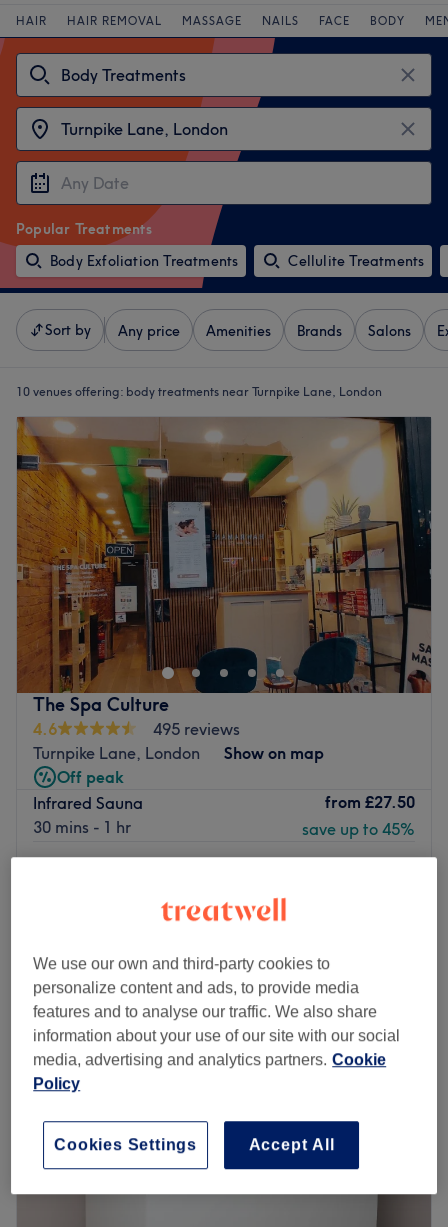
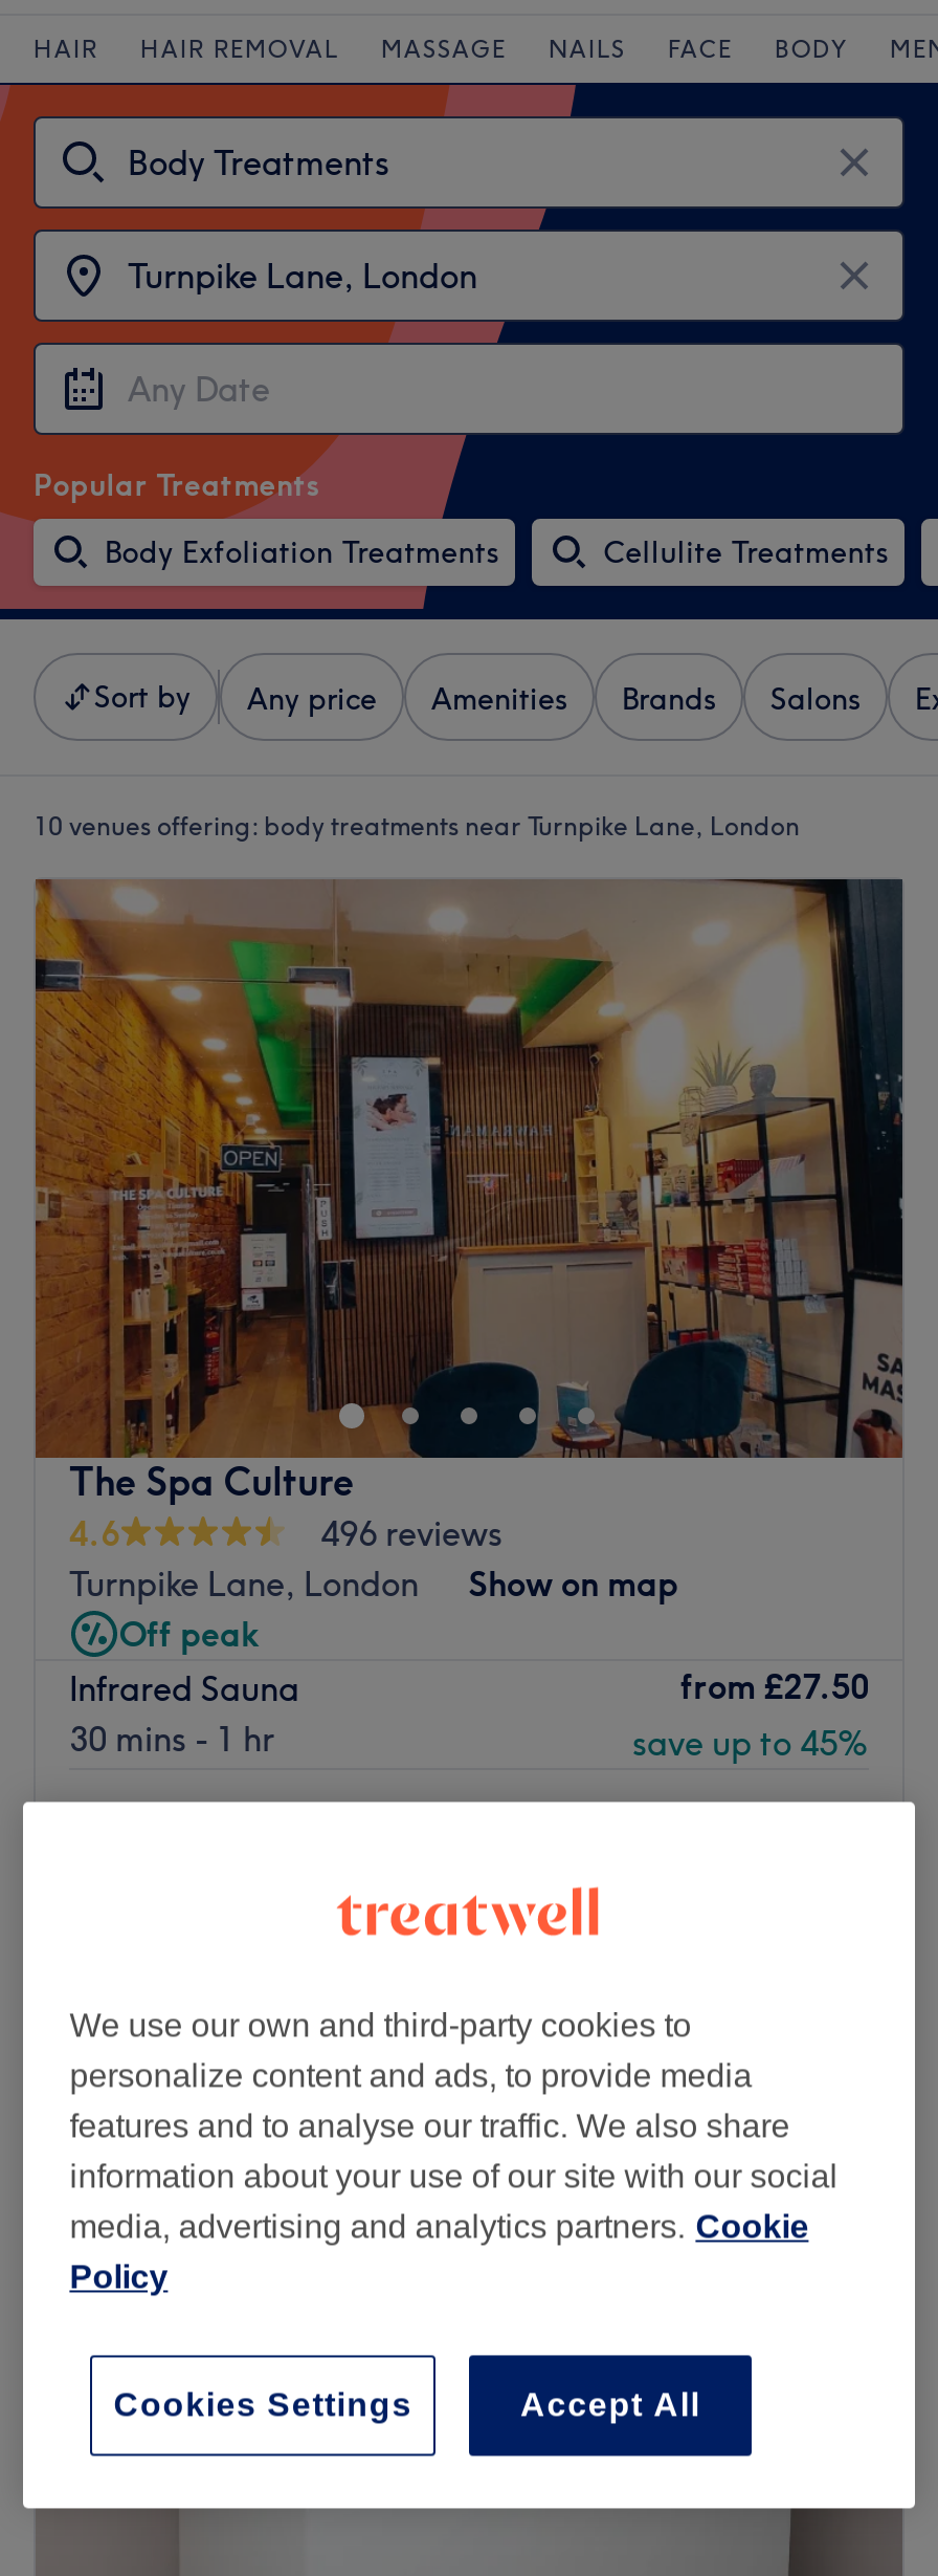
- 495 reviews
+ 496 reviews
